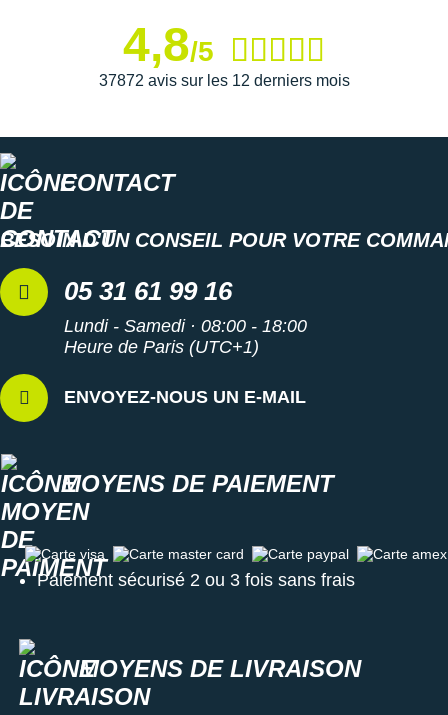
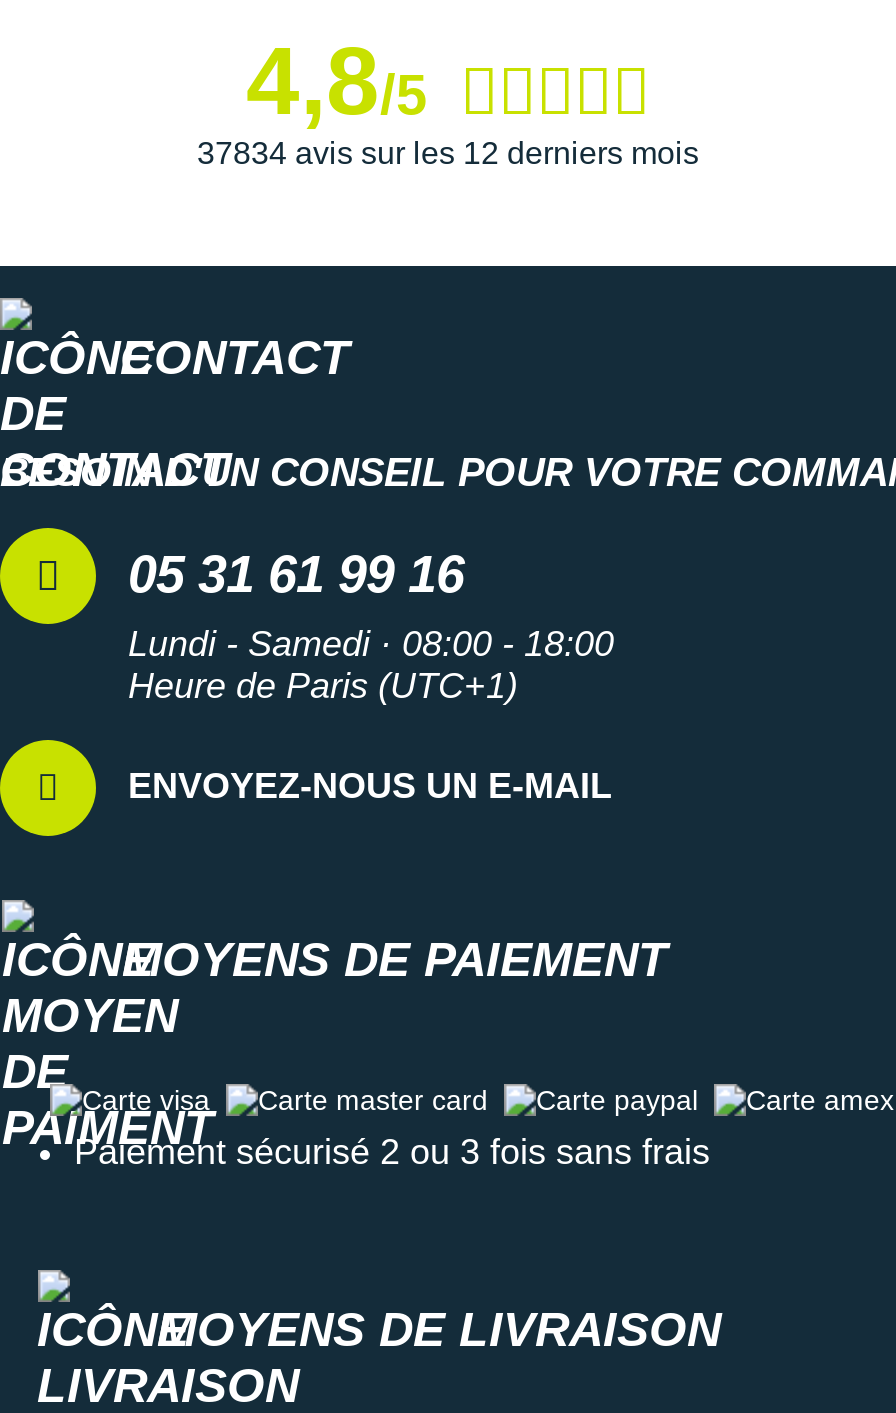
- 37872 avis sur les 12 derniers mois
+ 37834 avis sur les 12 derniers mois
